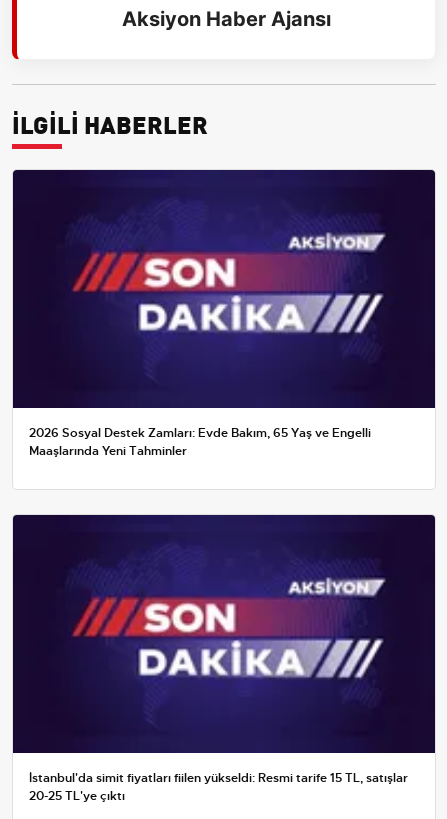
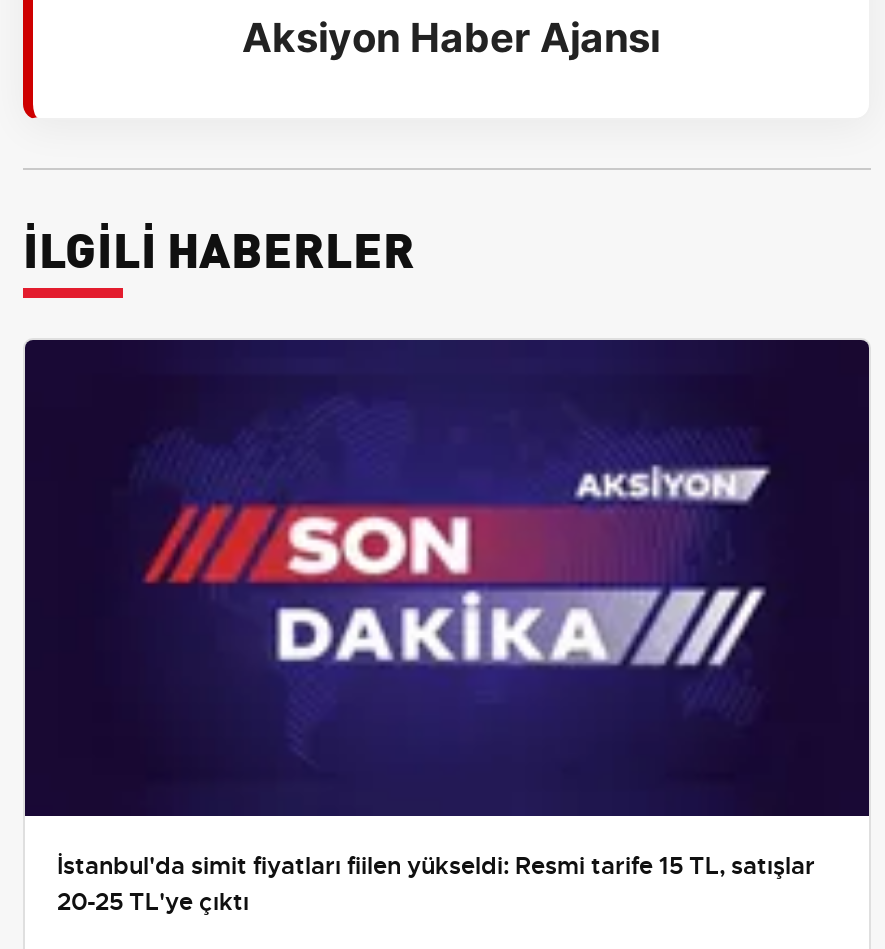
- 2026 Sosyal Destek Zamları: Evde Bakım, 65 Yaş ve Engelli
- Maaşlarında Yeni Tahminler
